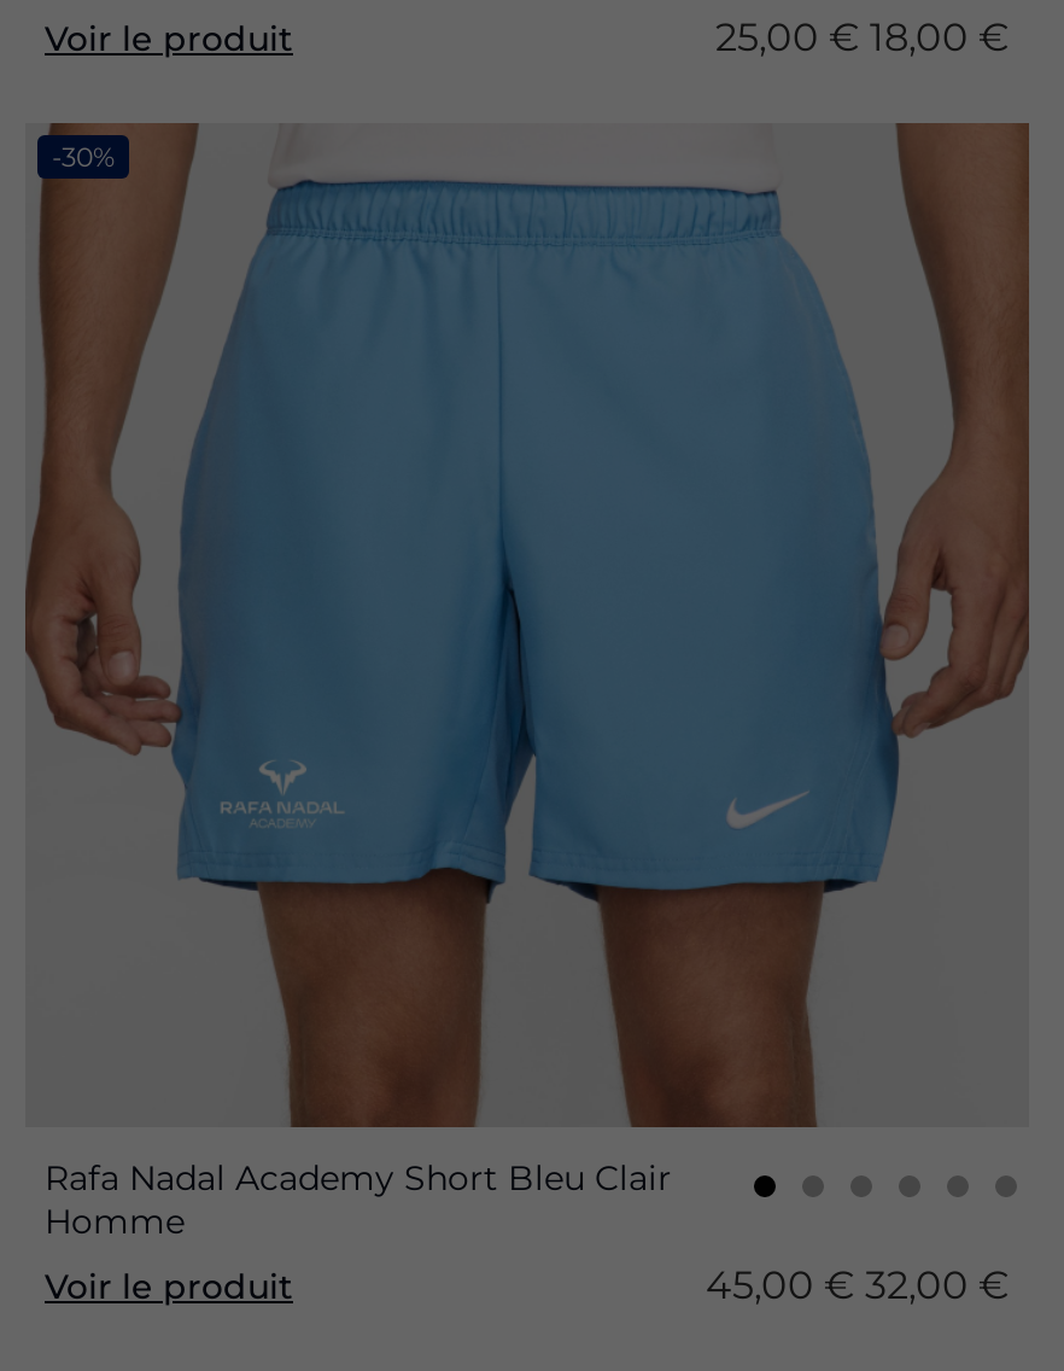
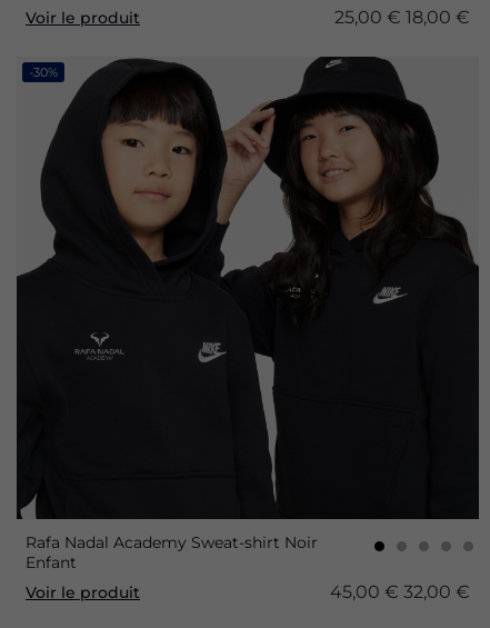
- [image]
- Rafa Nadal Academy Short Bleu Clair
- Homme
+ [image]
+ Rafa Nadal Academy Sweat-shirt Noir
+ Enfant
